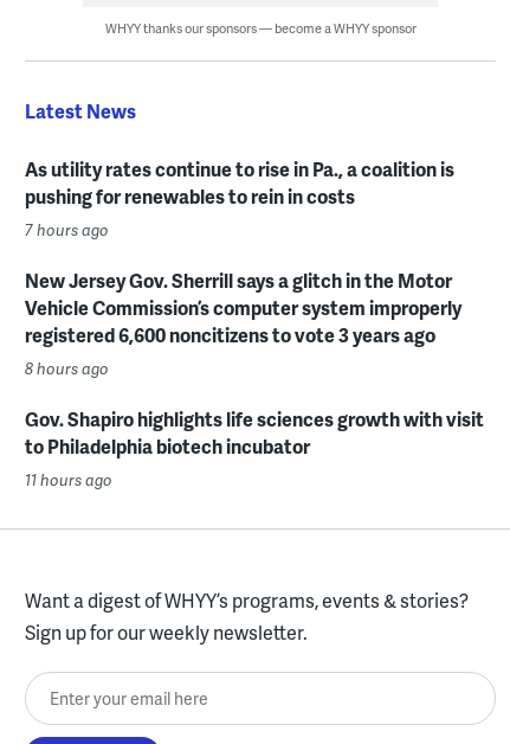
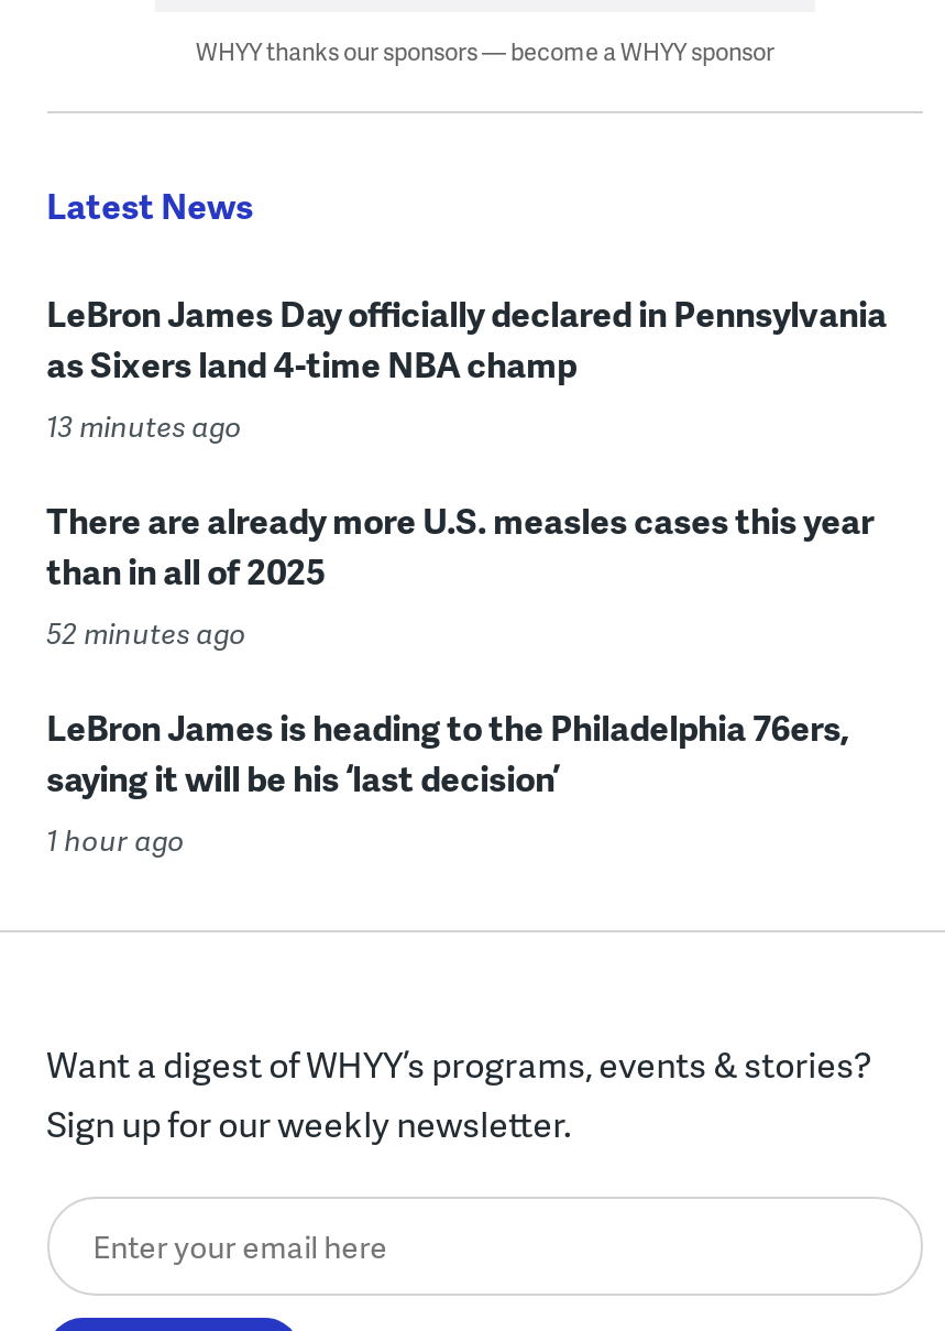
- As utility rates continue to rise in Pa., a coalition is
- pushing for renewables to rein in costs
- 7 hours ago
+ LeBron James Day officially declared in Pennsylvania
+ as Sixers land 4-time NBA champ
+ 13 minutes ago

- New Jersey Gov. Sherrill says a glitch in the Motor
- Vehicle Commission’s computer system improperly
- registered 6,600 noncitizens to vote 3 years ago
- 8 hours ago
+ There are already more U.S. measles cases this year
+ than in all of 2025
+ 52 minutes ago

- Gov. Shapiro highlights life sciences growth with visit
- to Philadelphia biotech incubator
- 11 hours ago
+ LeBron James is heading to the Philadelphia 76ers,
+ saying it will be his ‘last decision’
+ 1 hour ago
